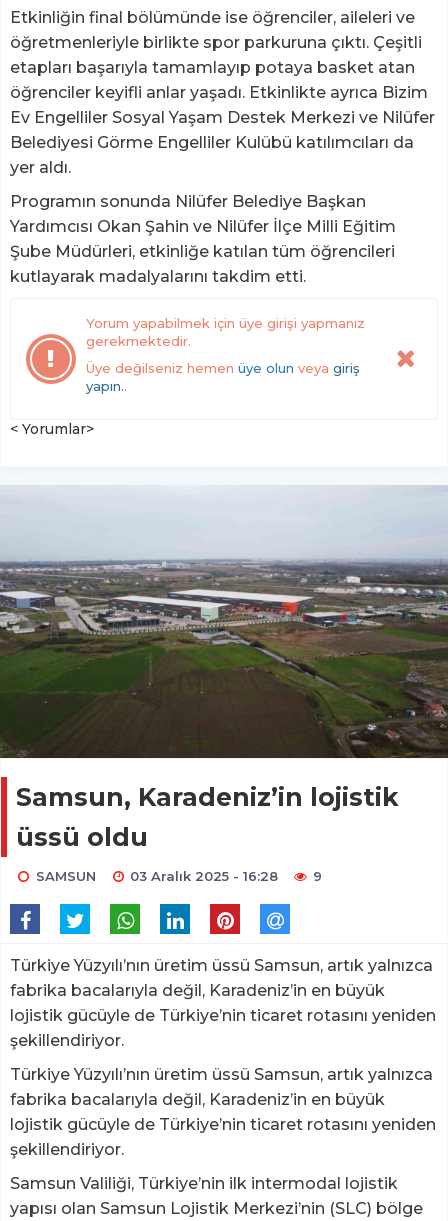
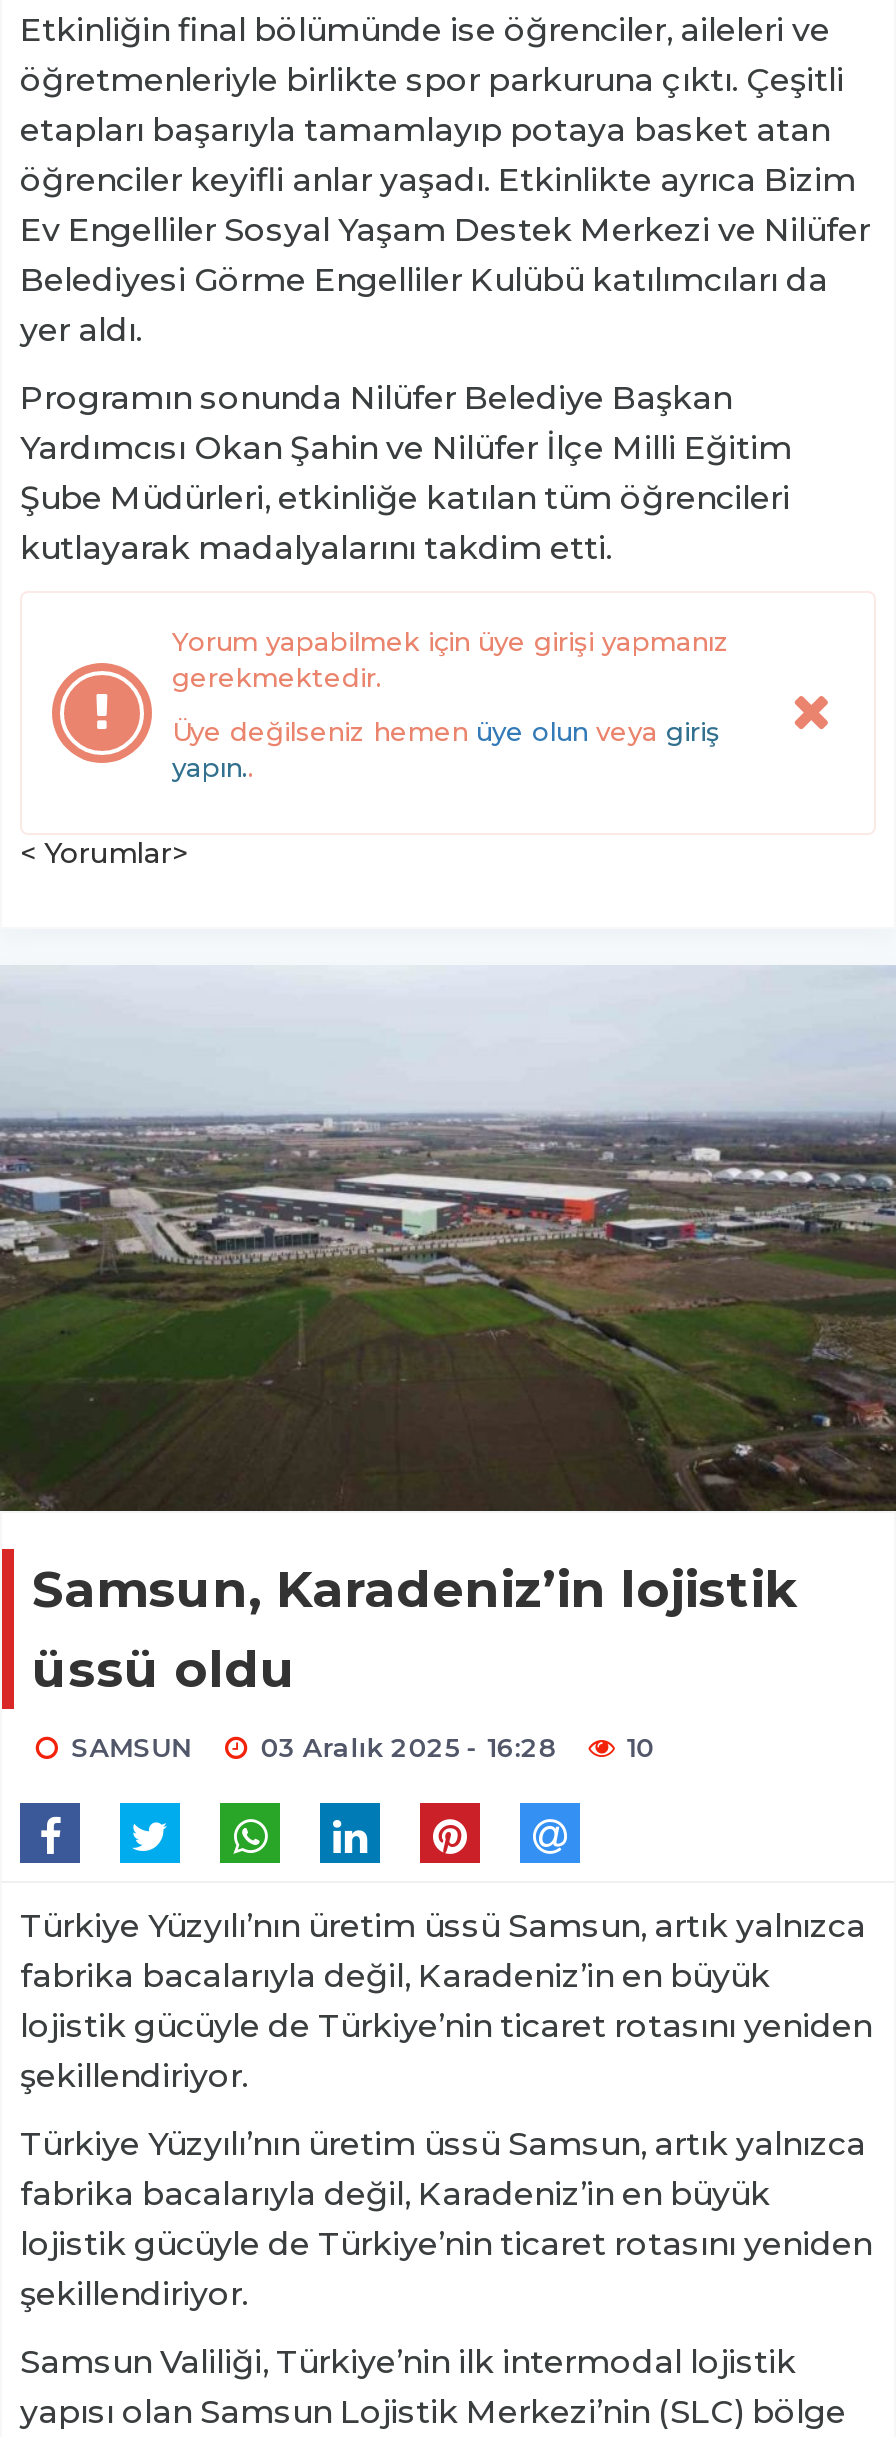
- 9
+ 10
